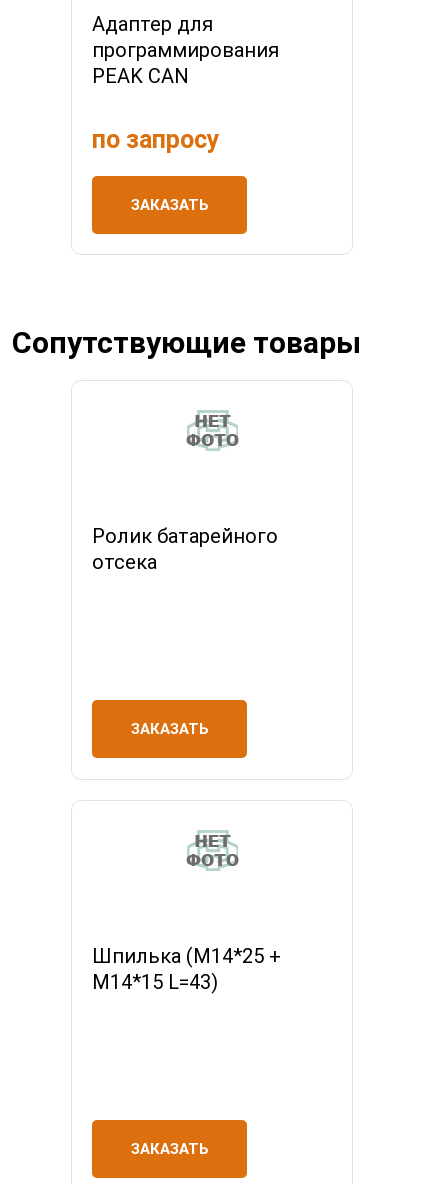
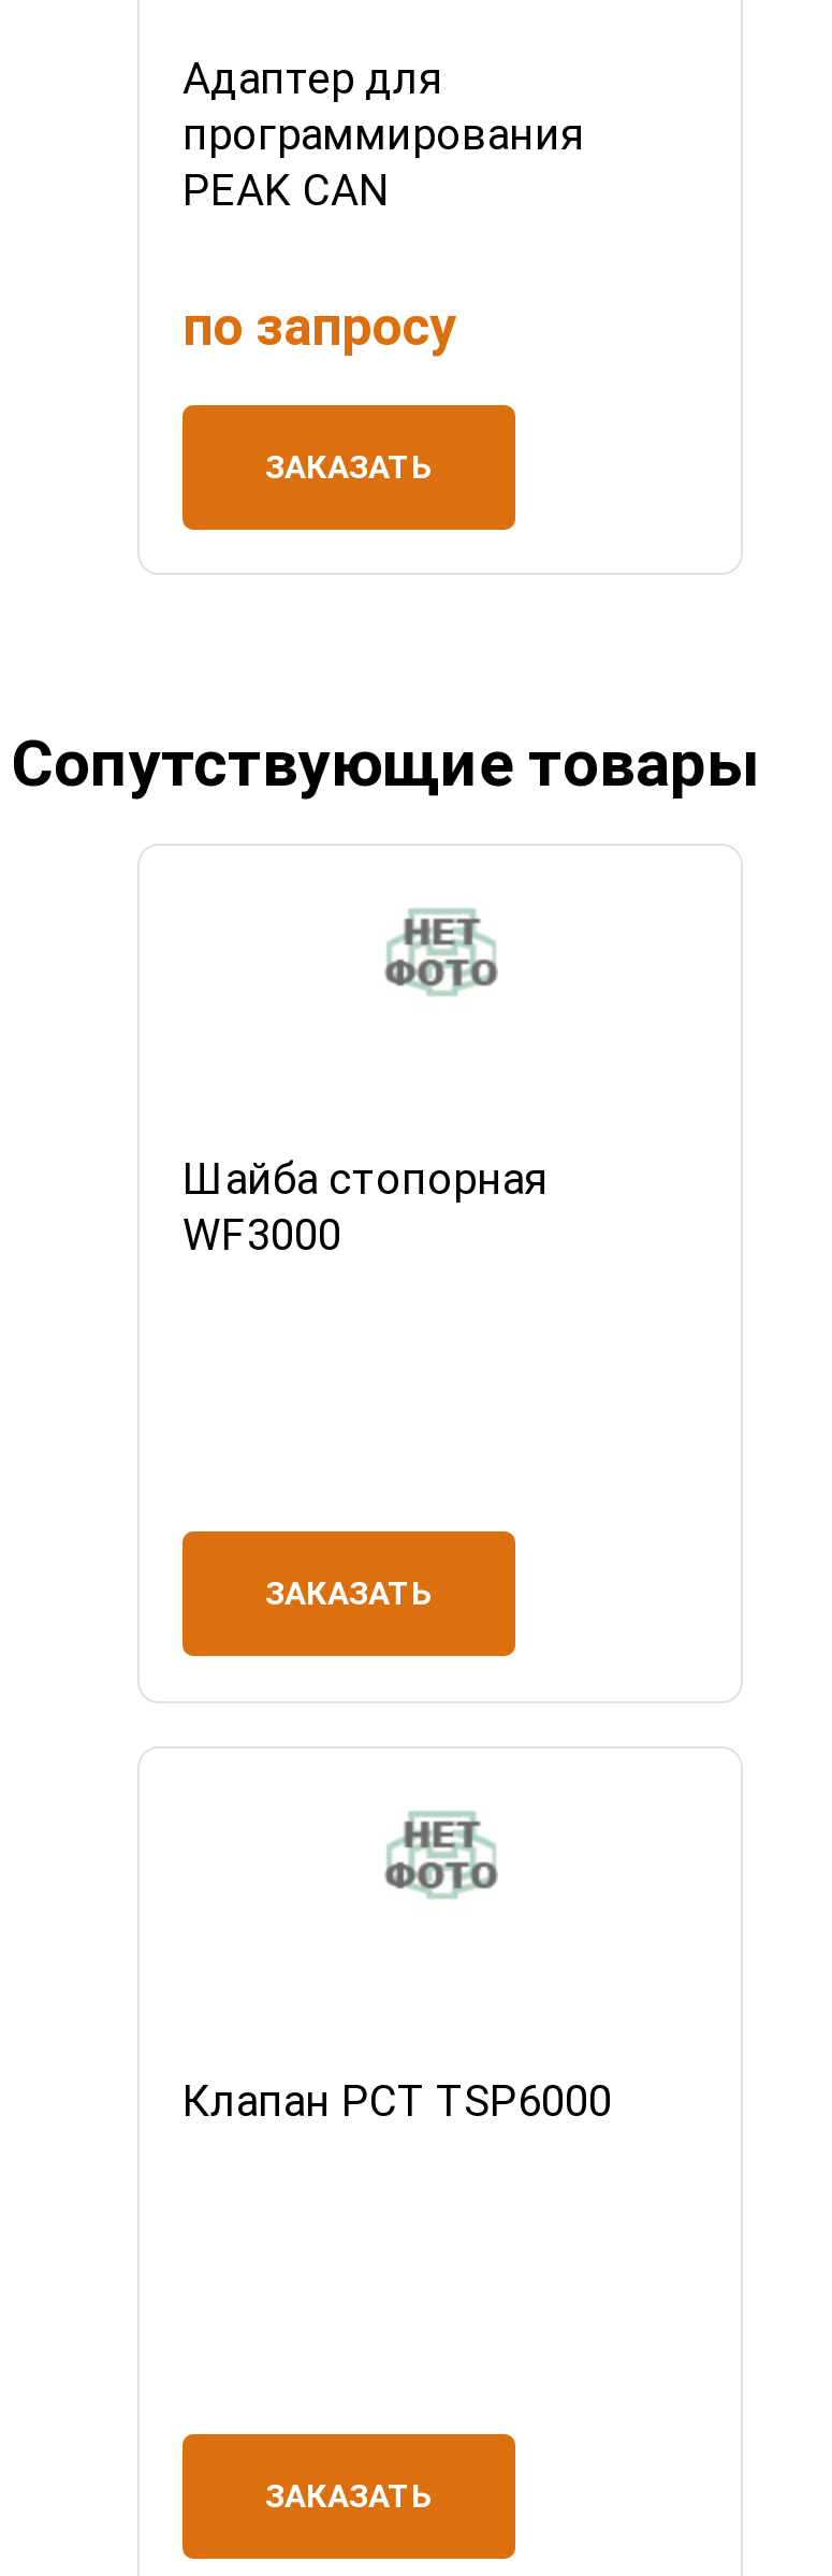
- Ролик батарейного
- отсека
+ Шайба стопорная
+ WF3000

- Шпилька (М14*25 +
- М14*15 L=43)
+ Клапан PCT TSP6000
